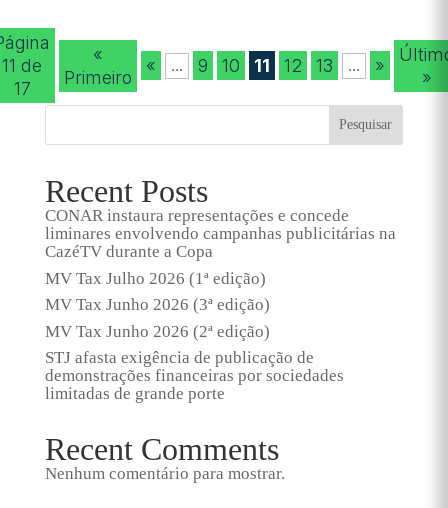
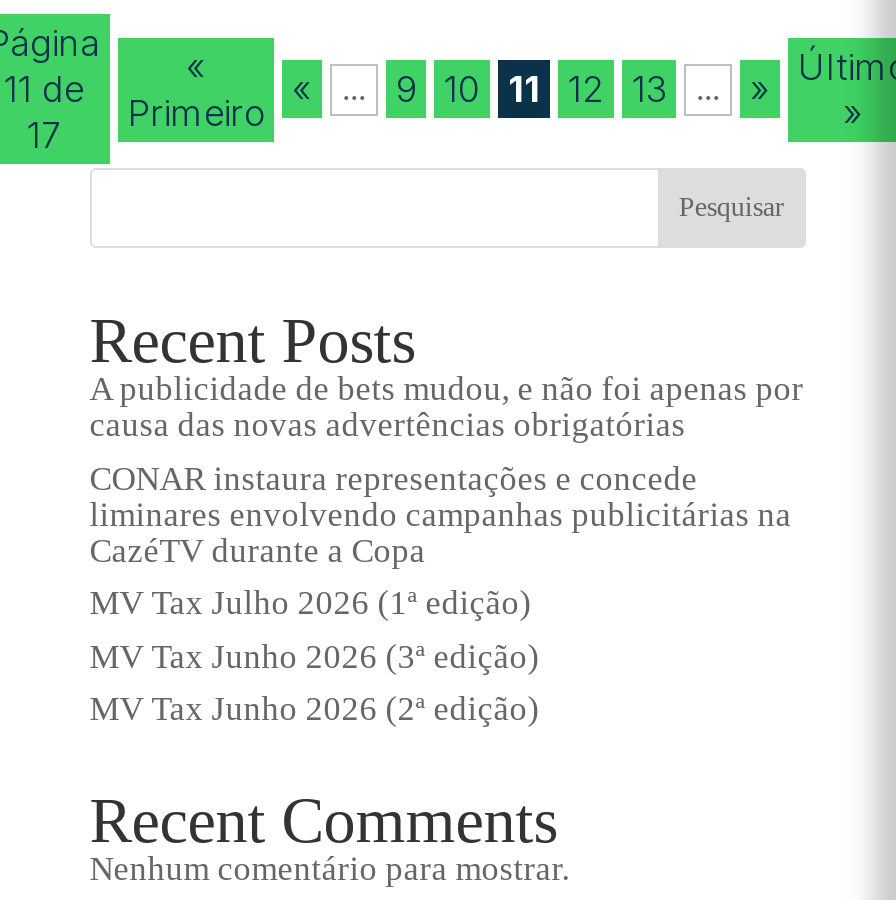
+ A publicidade de bets mudou, e não foi apenas por
+ causa das novas advertências obrigatórias

moved down: CONAR instaura representações e concede | liminares envolvendo campanhas publicitárias na | CazéTV durante a Copa | MV Tax Julho 2026 (1ª edição) | MV Tax Junho 2026 (3ª edição) | MV Tax Junho 2026 (2ª edição)

- STJ afasta exigência de publicação de
- demonstrações financeiras por sociedades
- limitadas de grande porte
